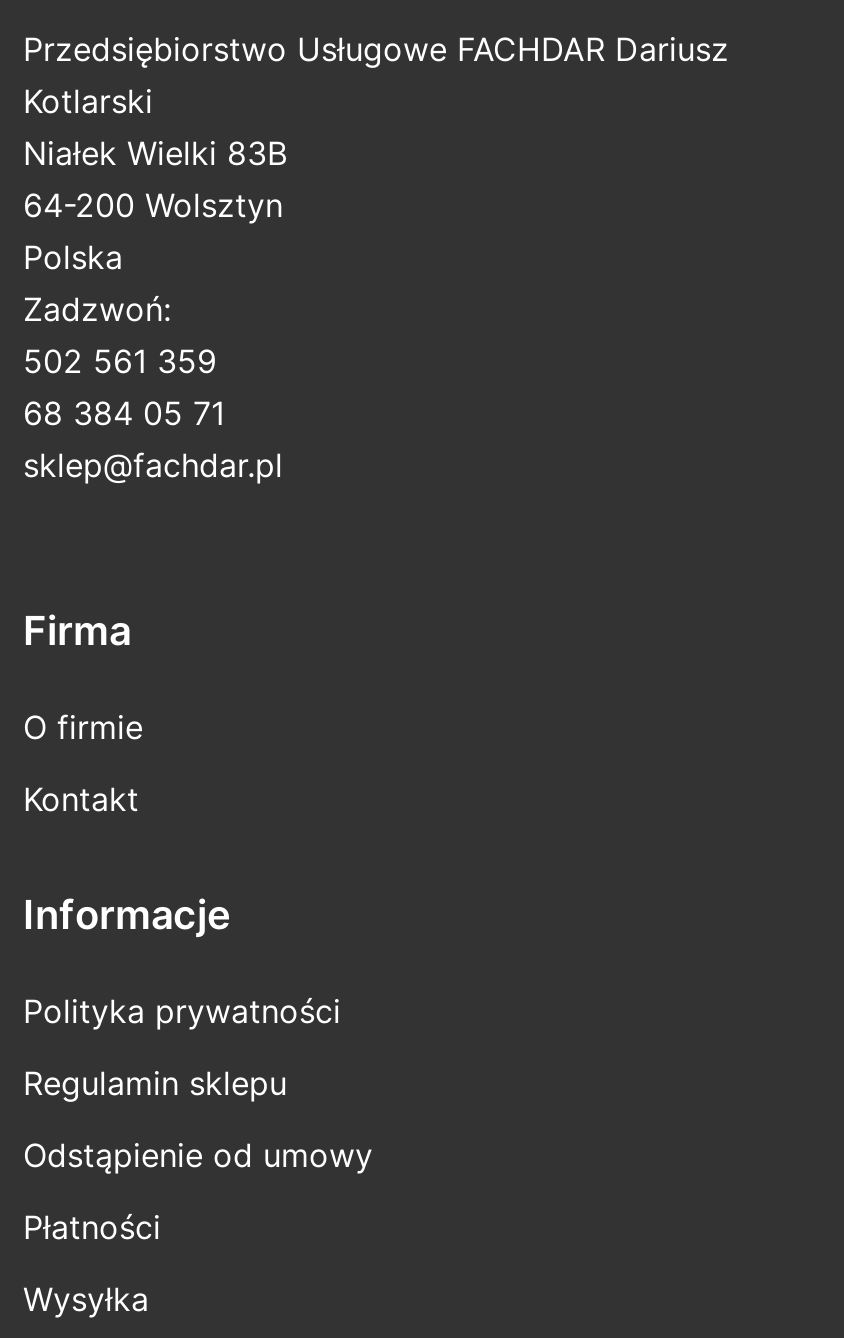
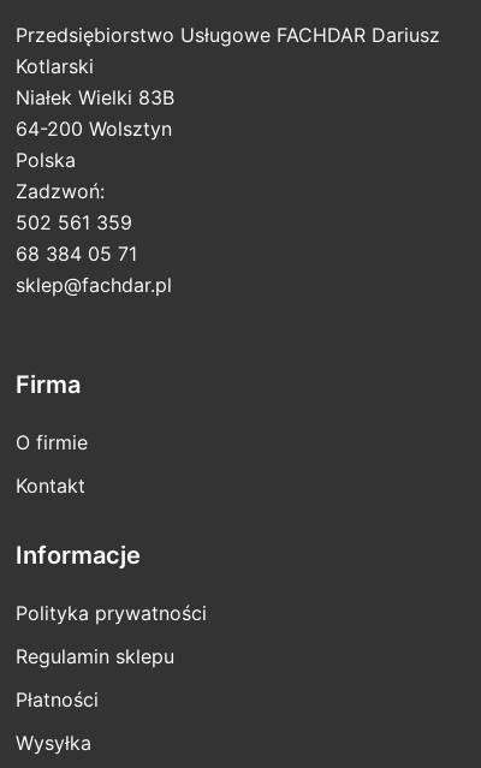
- Odstąpienie od umowy
